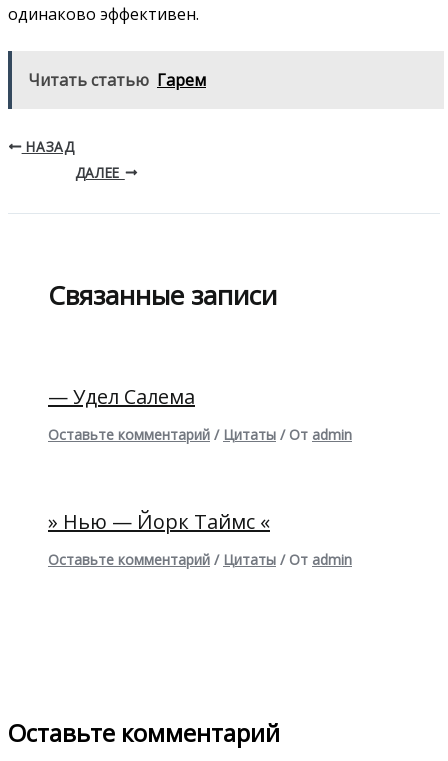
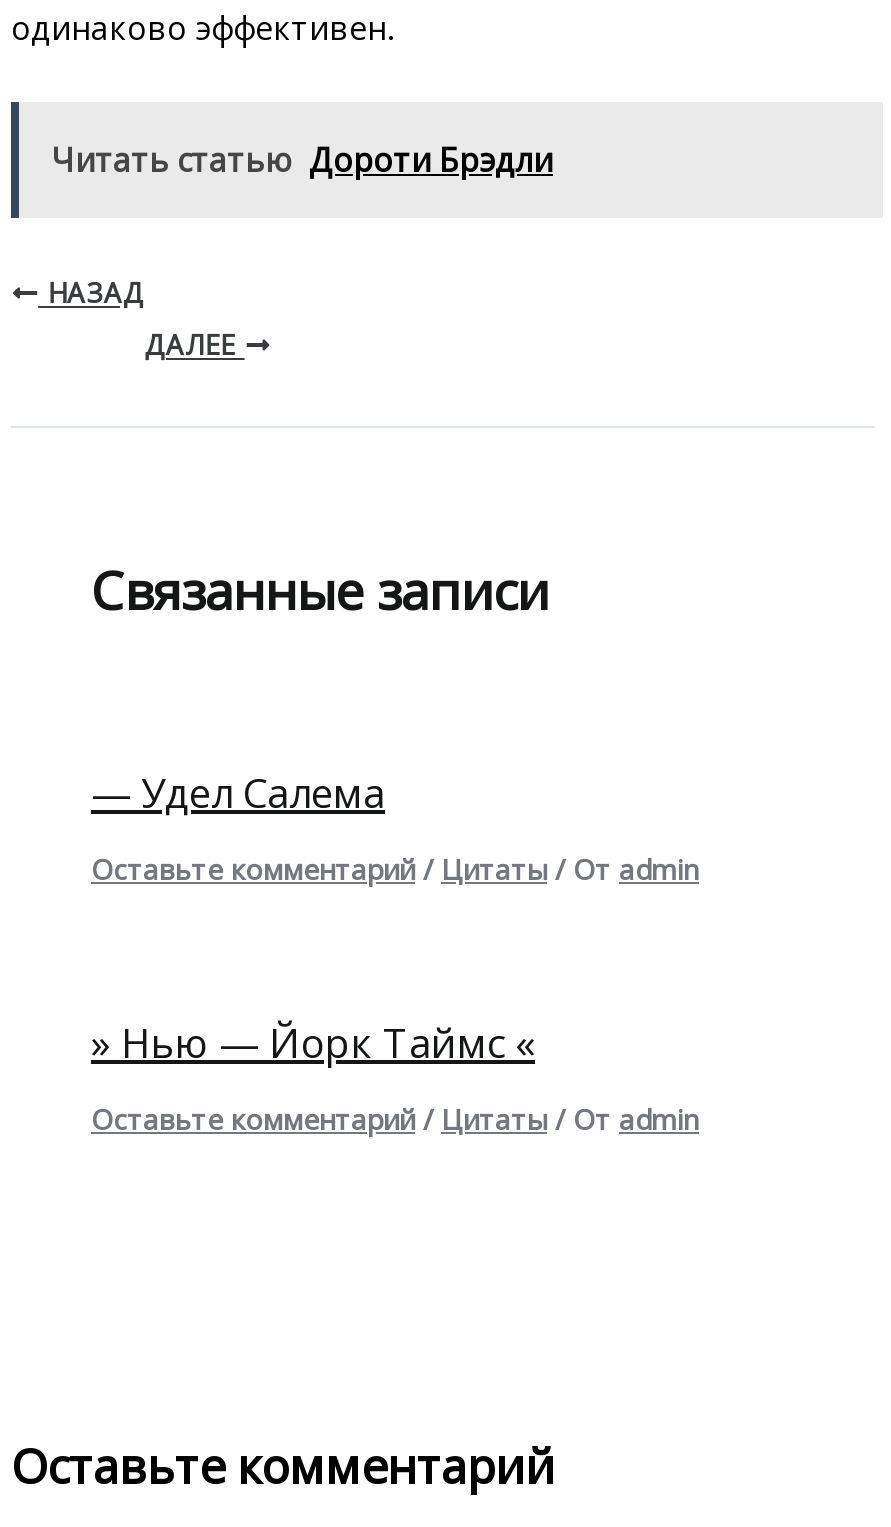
- Читать статью Гарем
+ Читать статью Дороти Брэдли
